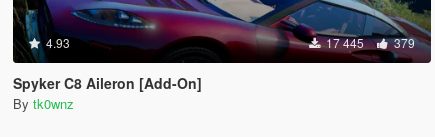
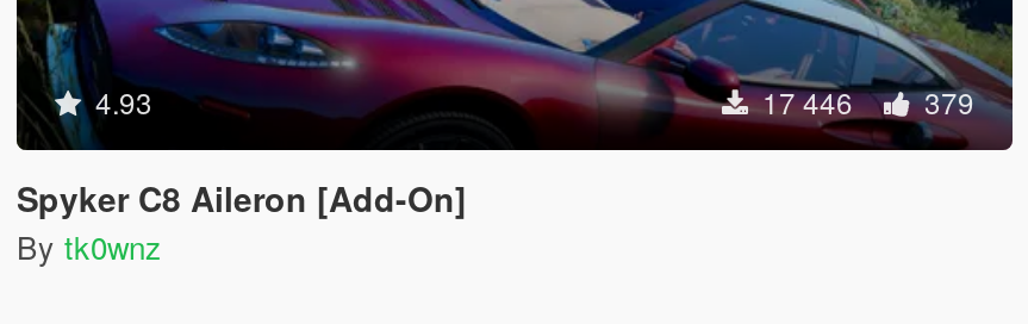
- 17 445 379
+ 17 446 379
